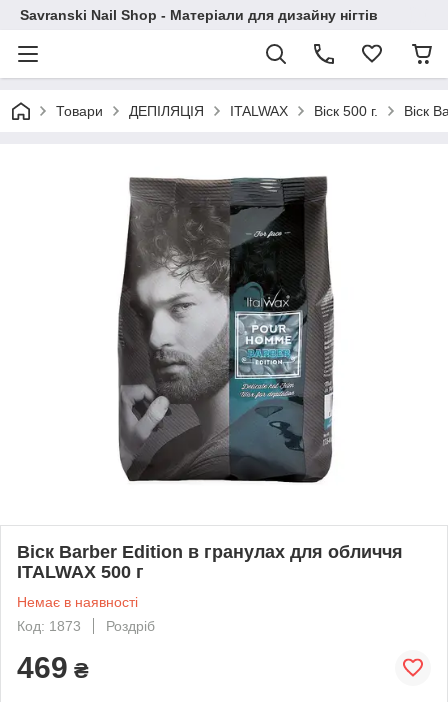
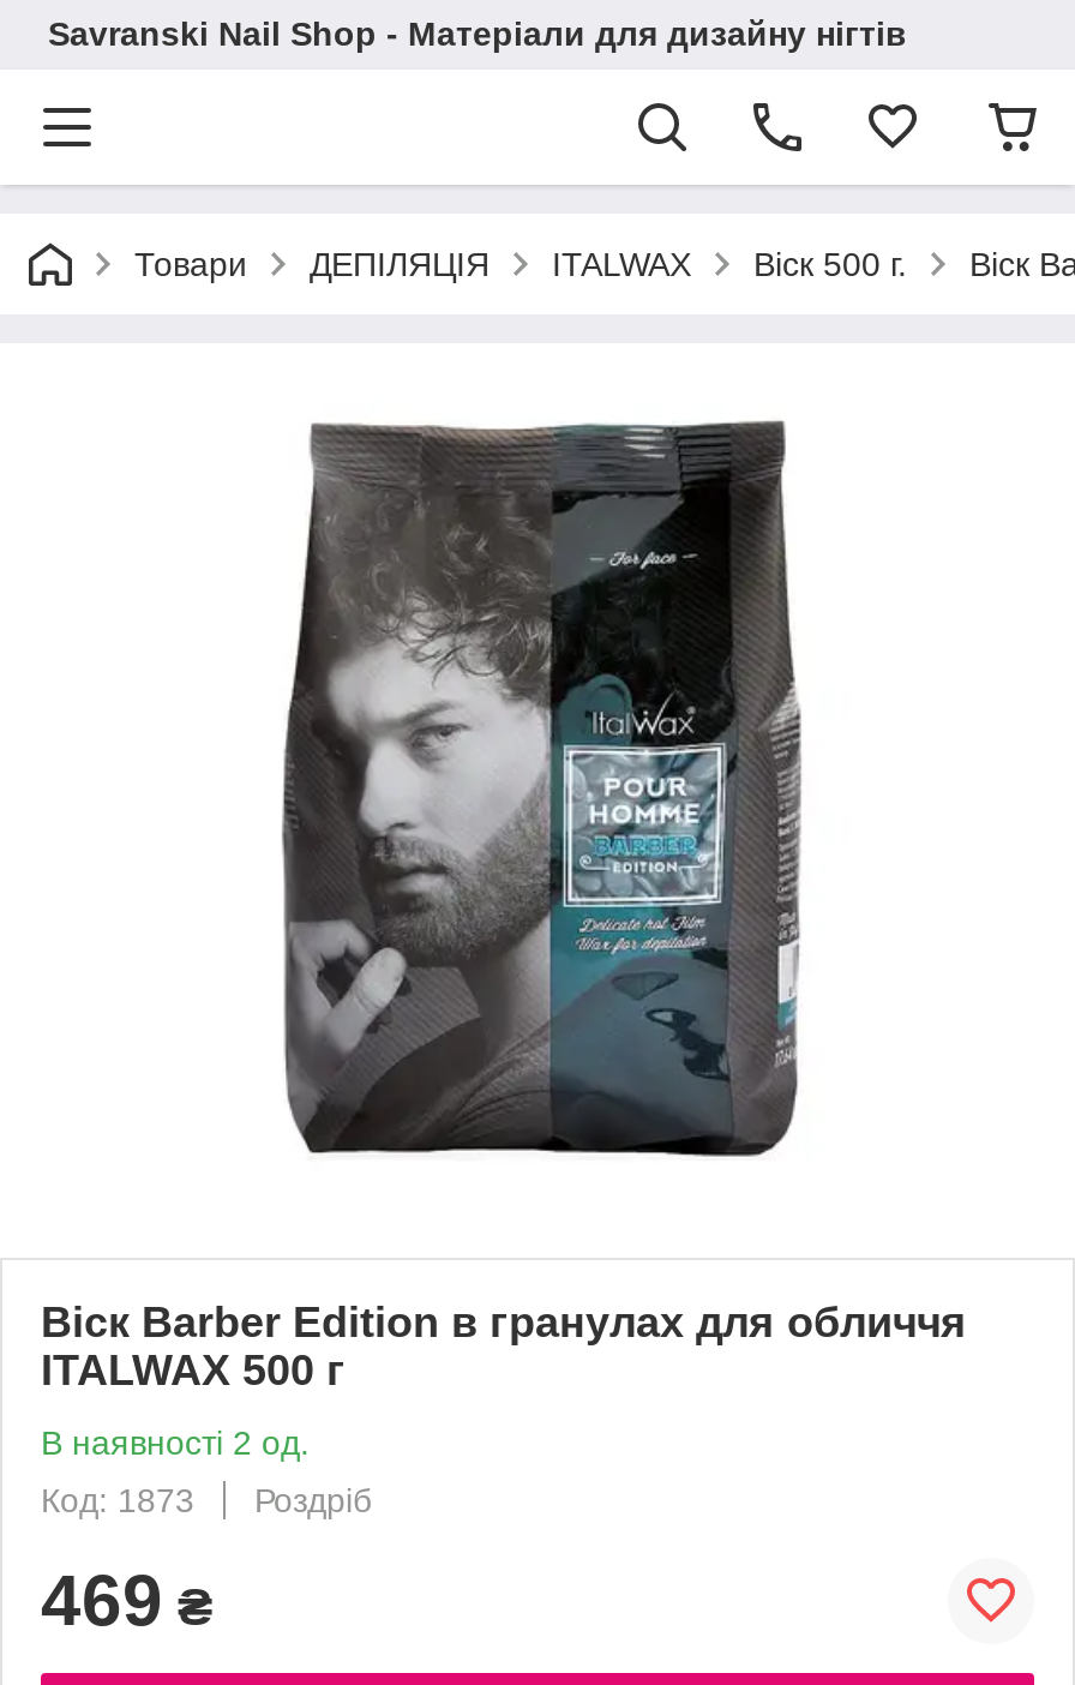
- Немає в наявності
+ В наявності 2 од.
